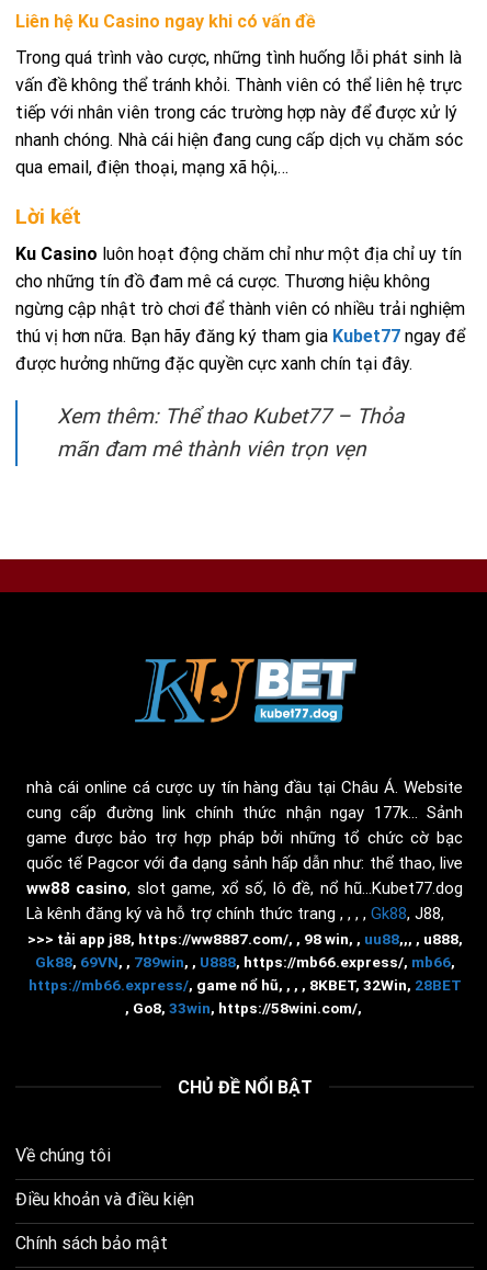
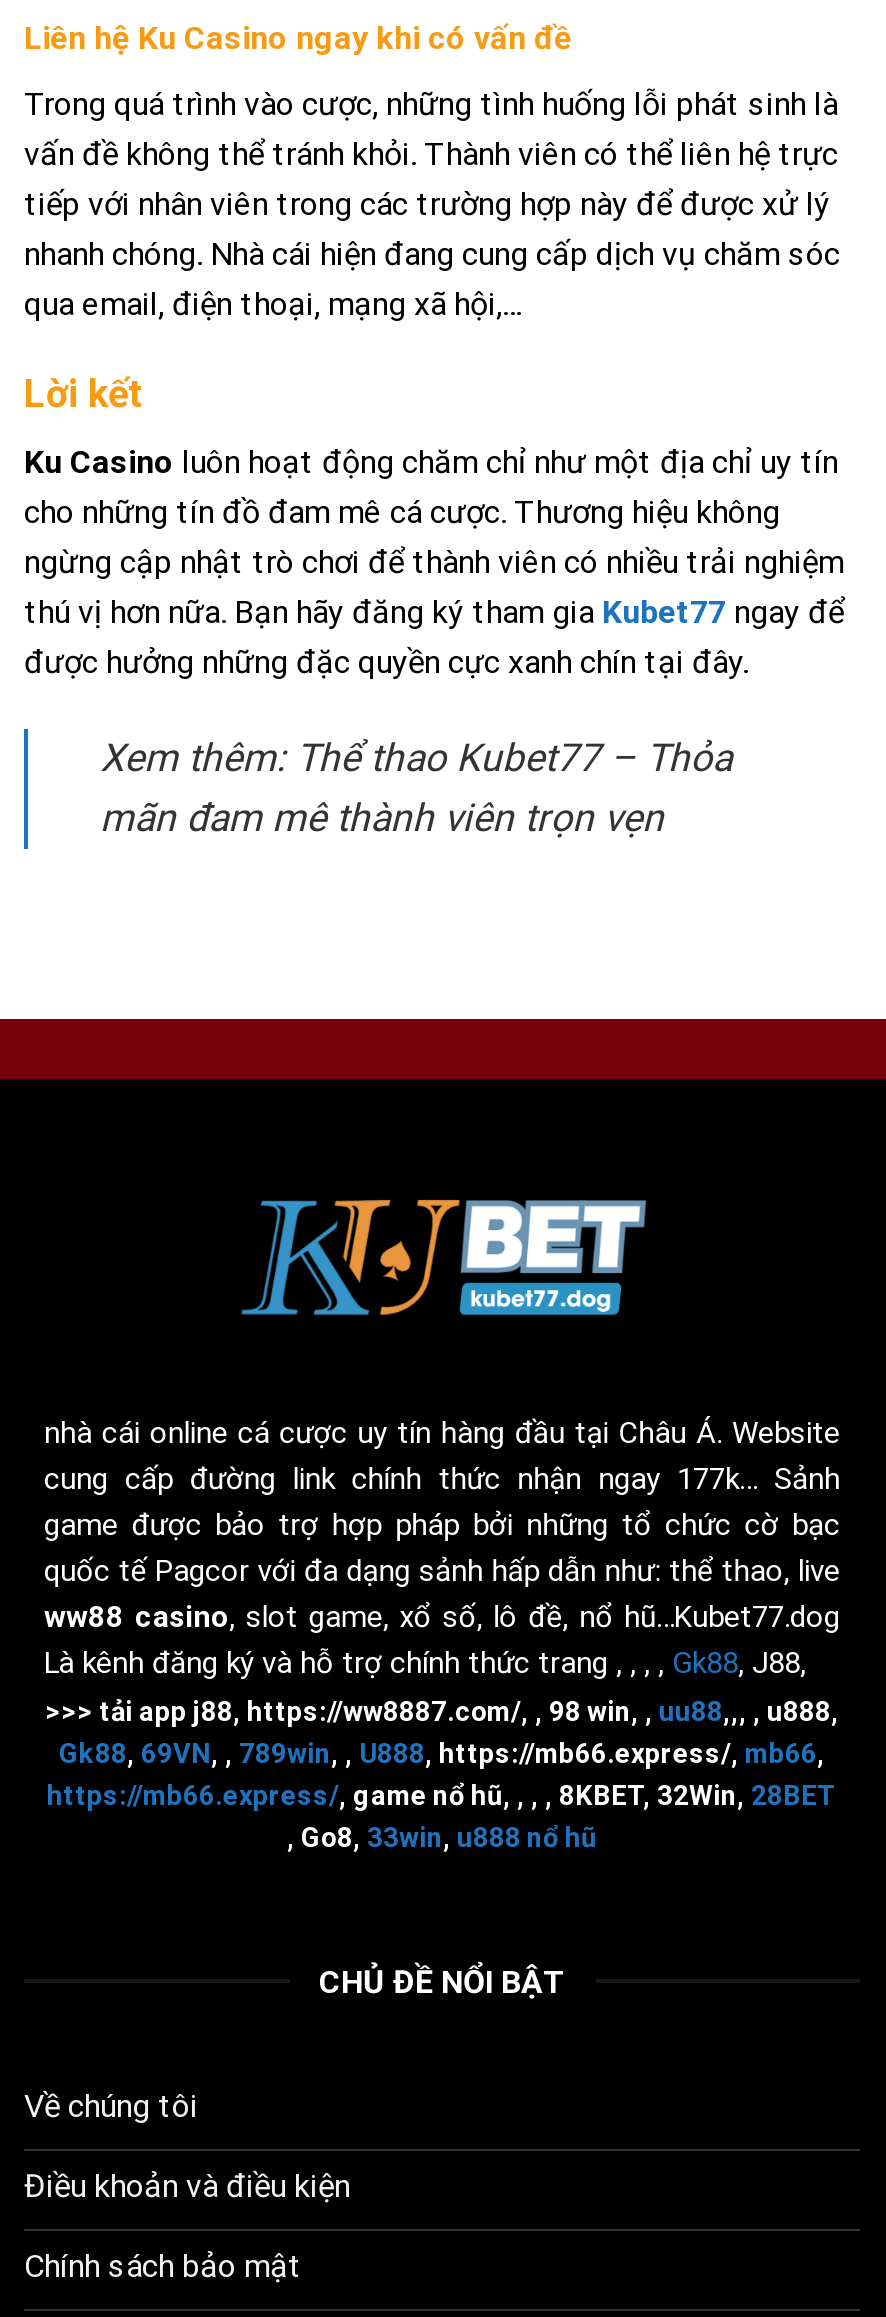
- , Go8, 33win, https://58wini.com/,
+ , Go8, 33win, u888 nổ hũ
